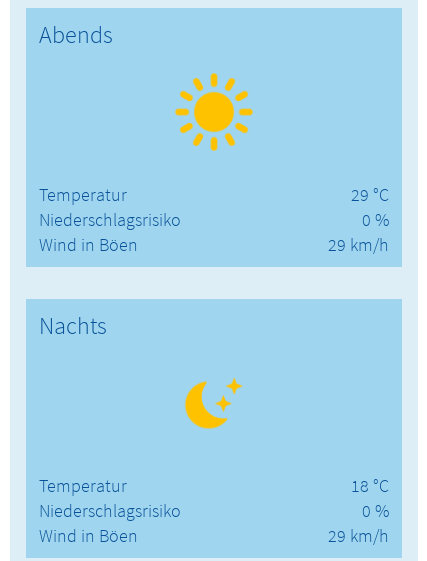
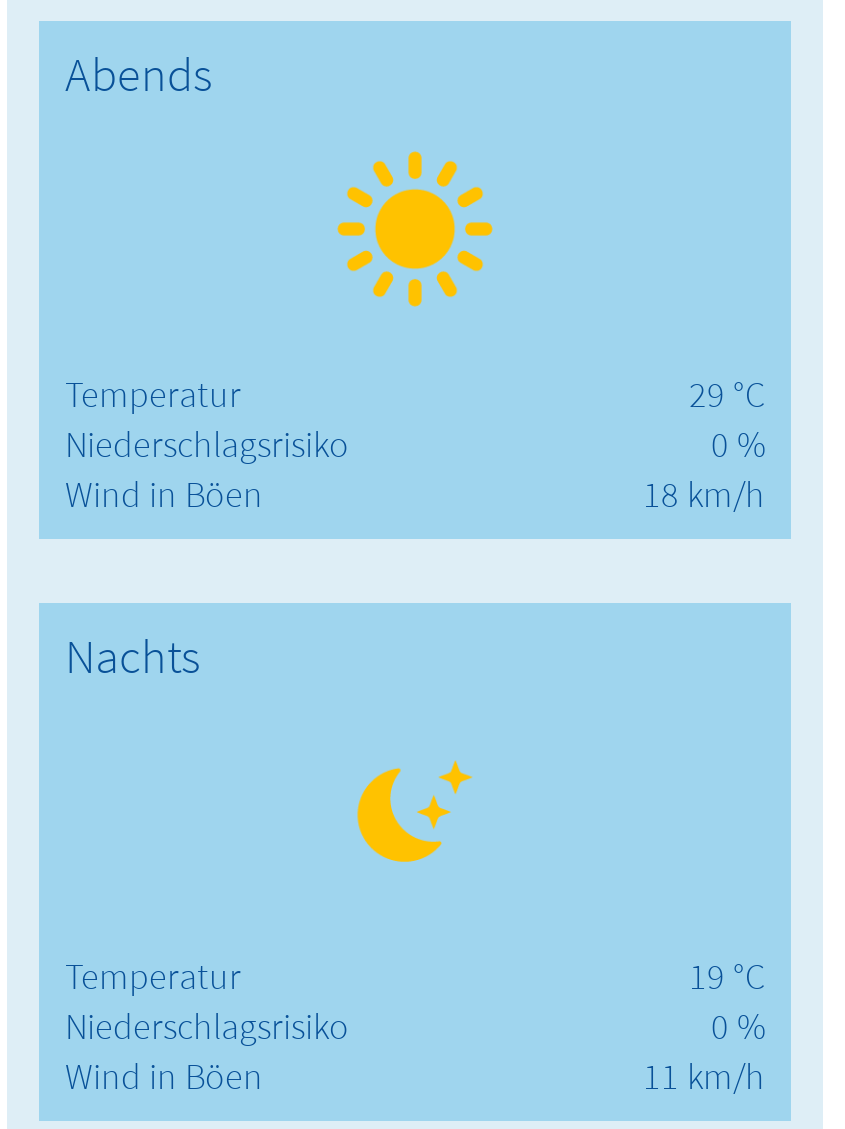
- 29 km/h
+ 18 km/h

- 18 °C
+ 19 °C

- 29 km/h
+ 11 km/h
